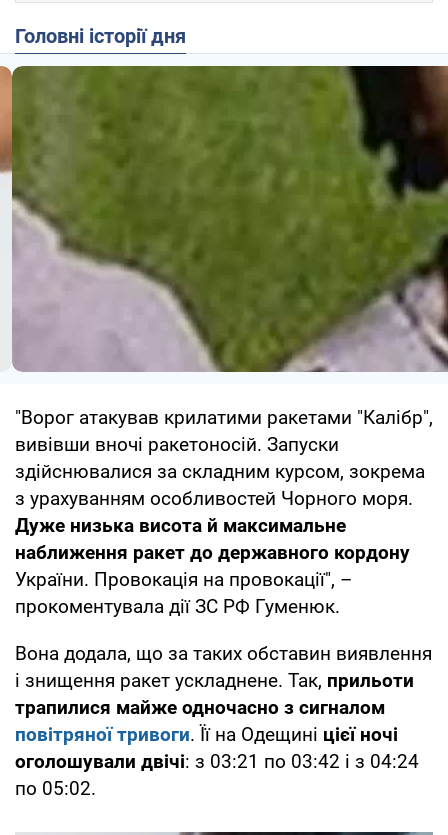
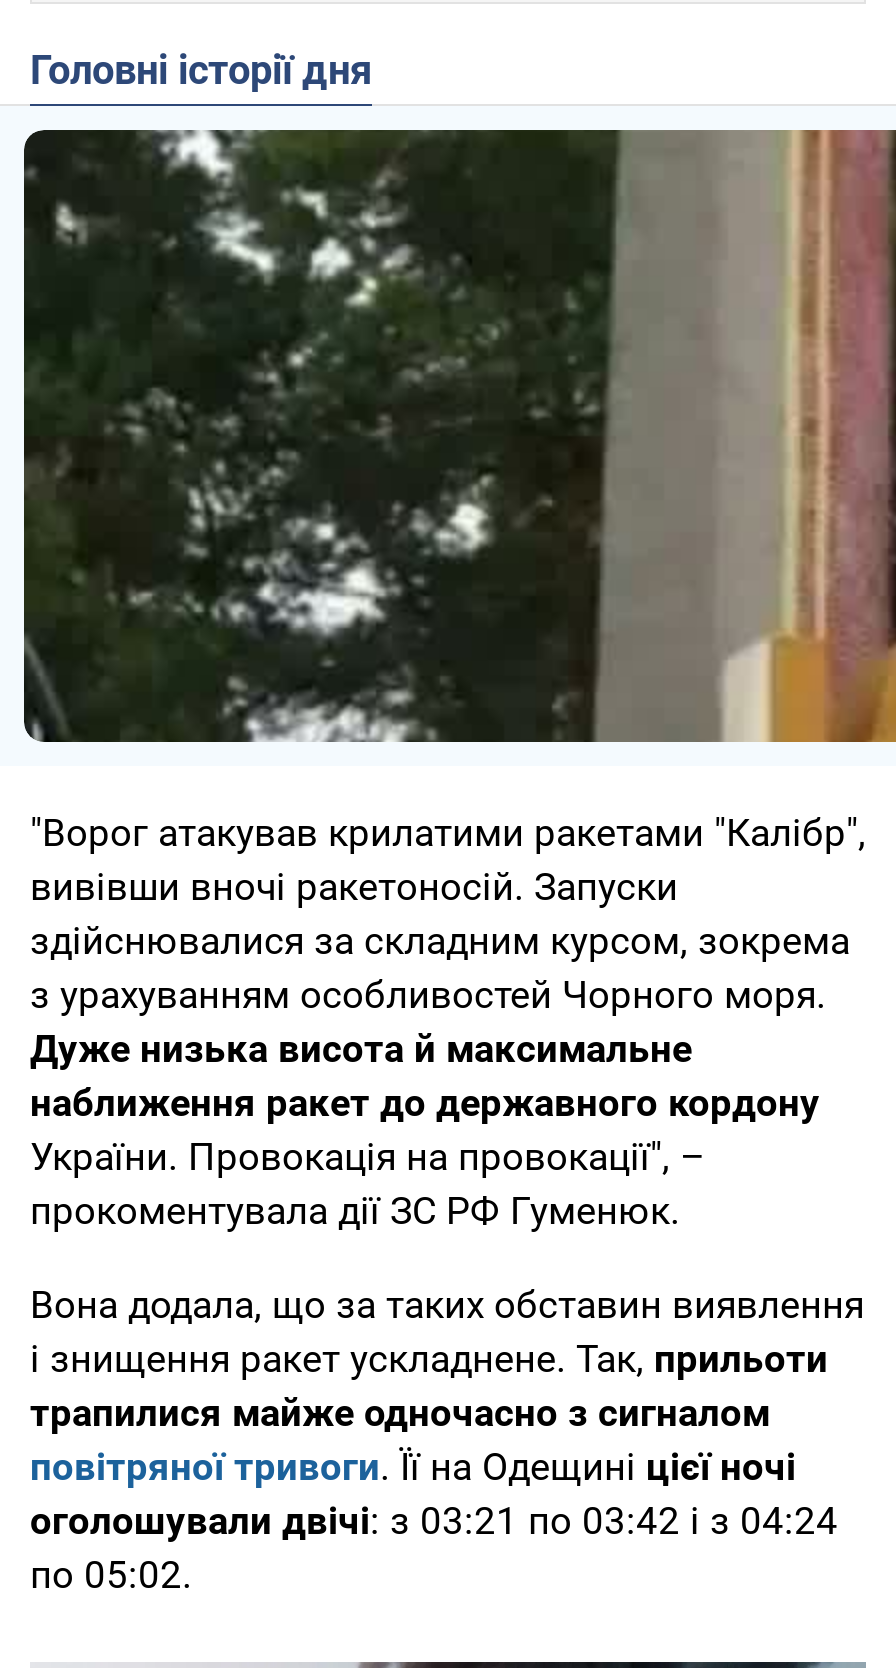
- [image]
+ [image]
